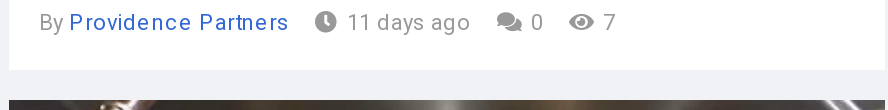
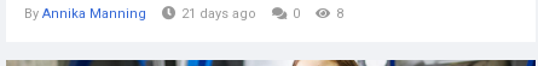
- By Providence Partners
- 11 days ago
+ By Annika Manning
+ 21 days ago

- 7
+ 8
